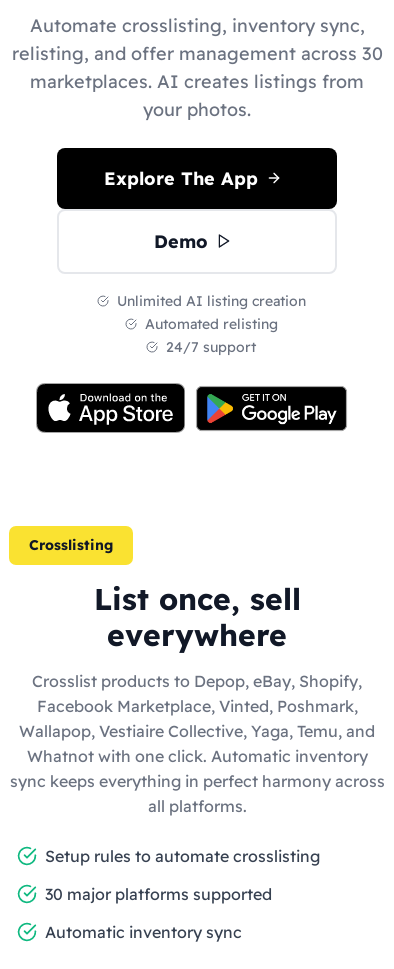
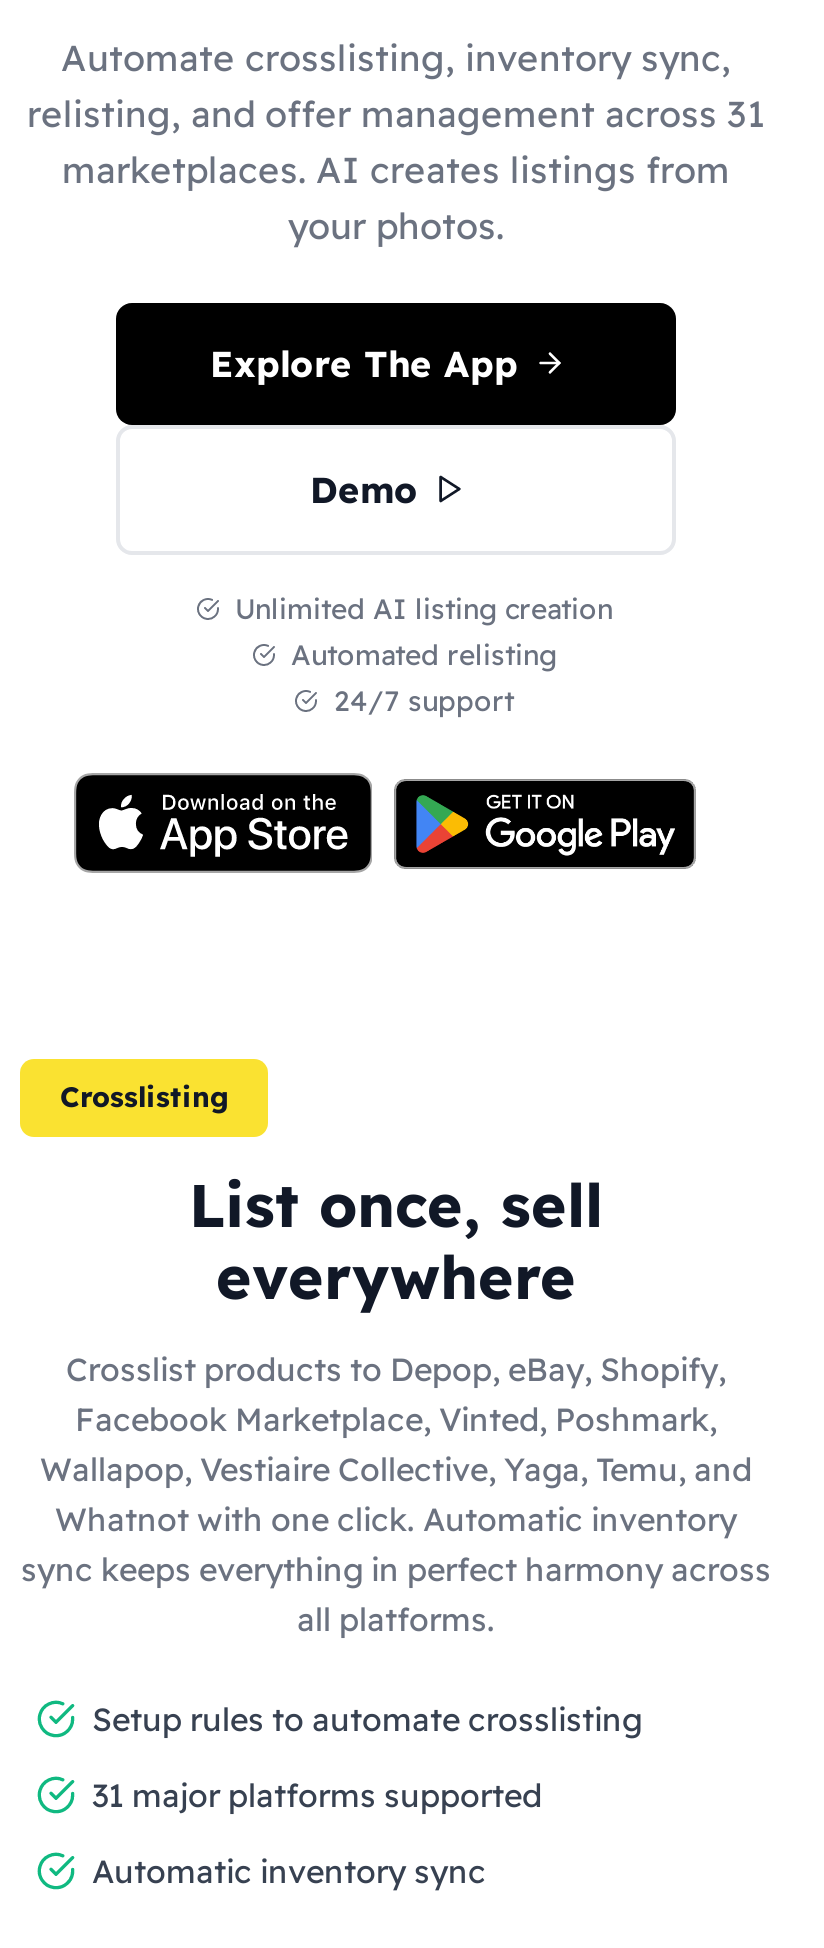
- relisting, and offer management across 30
+ relisting, and offer management across 31

- 30 major platforms supported
+ 31 major platforms supported
